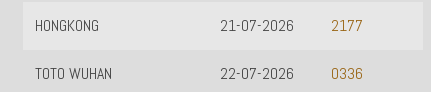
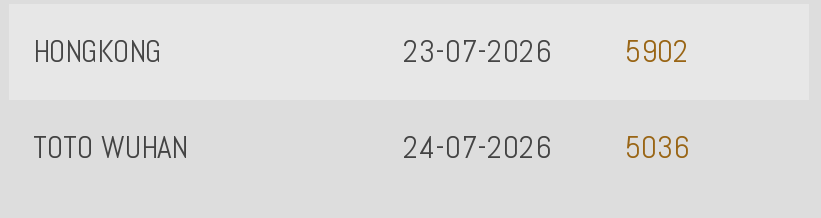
- 21-07-2026
+ 23-07-2026

- 2177
+ 5902

- 22-07-2026
+ 24-07-2026

- 0336
+ 5036
